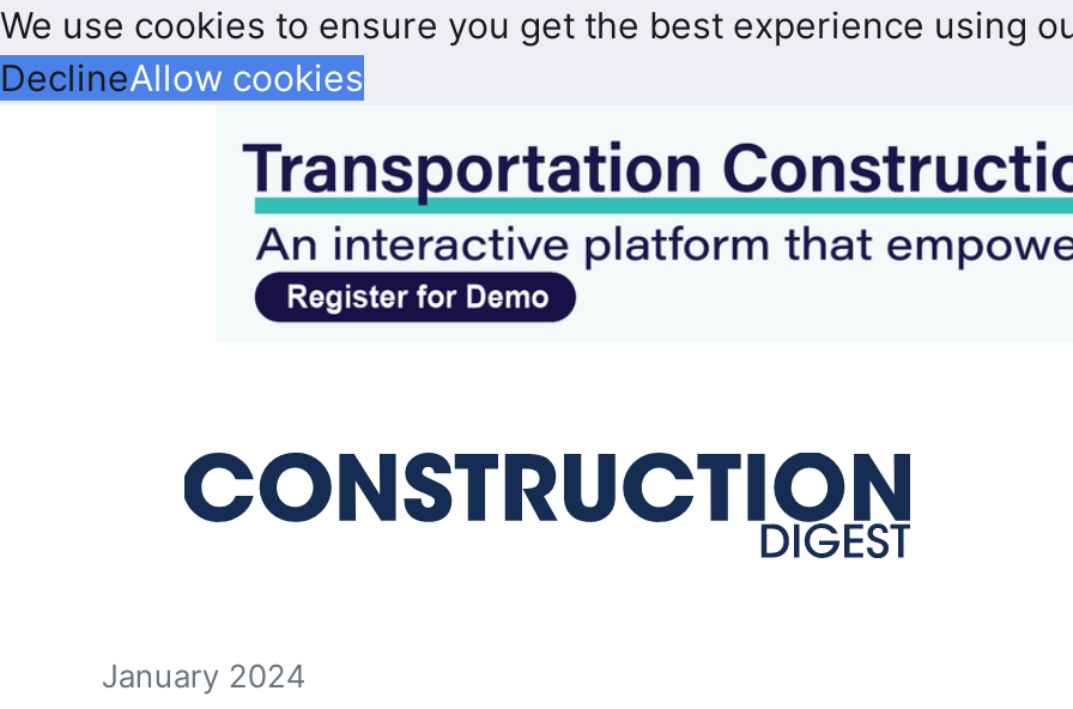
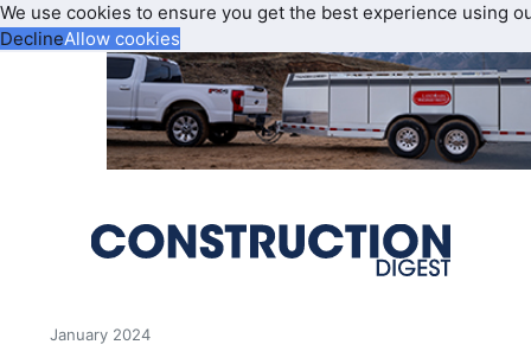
- [image]
+ [image]
